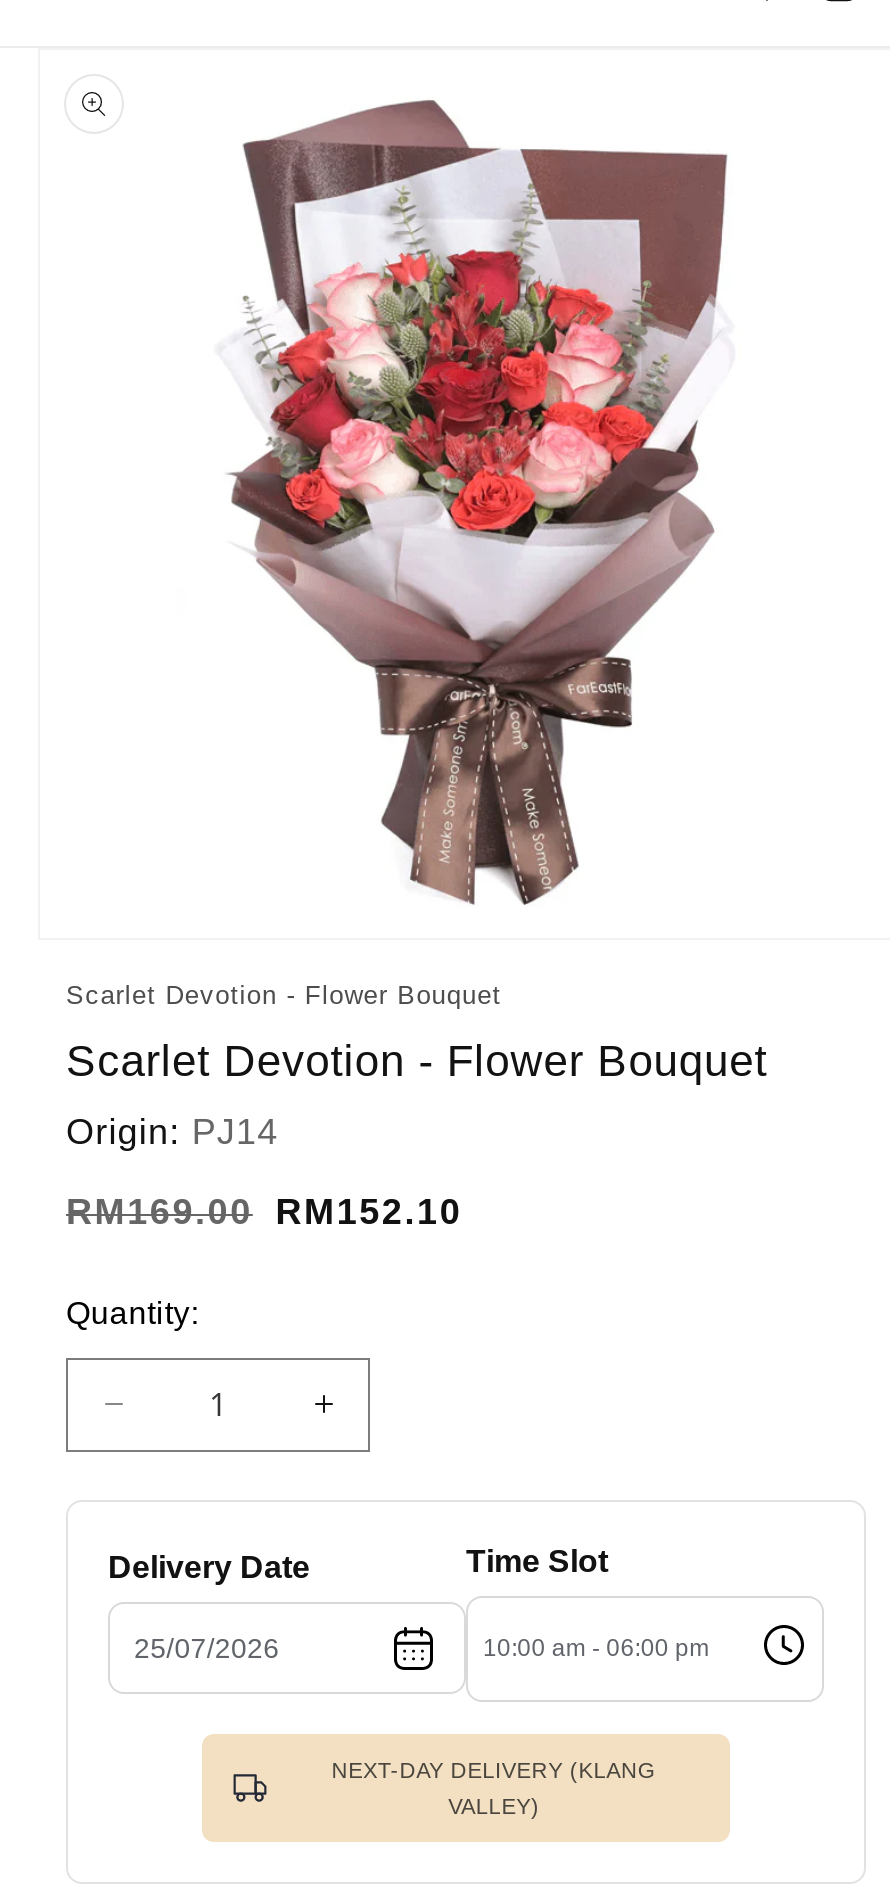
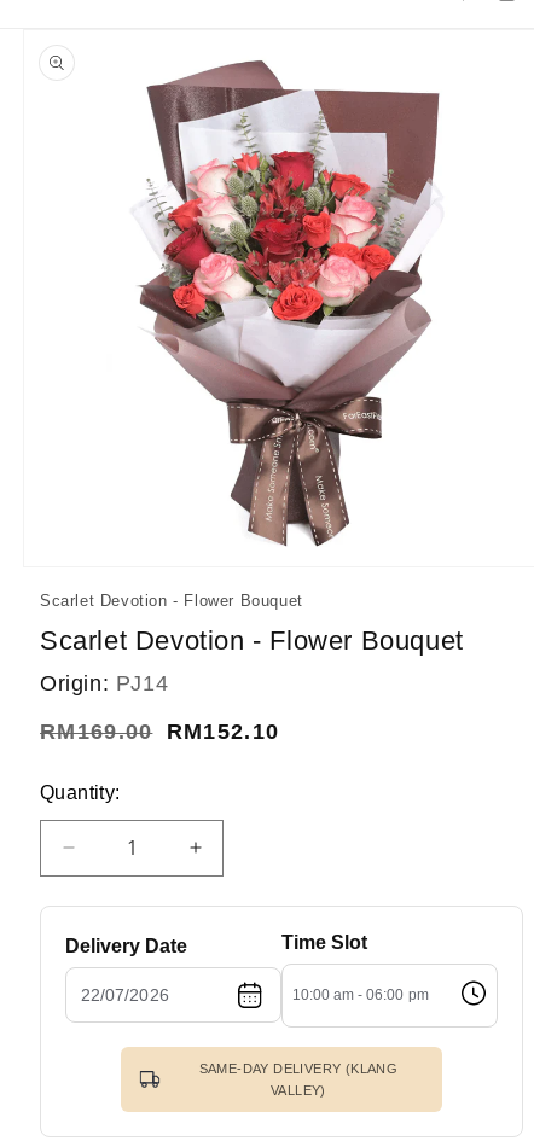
- NEXT-DAY DELIVERY (KLANG
+ SAME-DAY DELIVERY (KLANG
